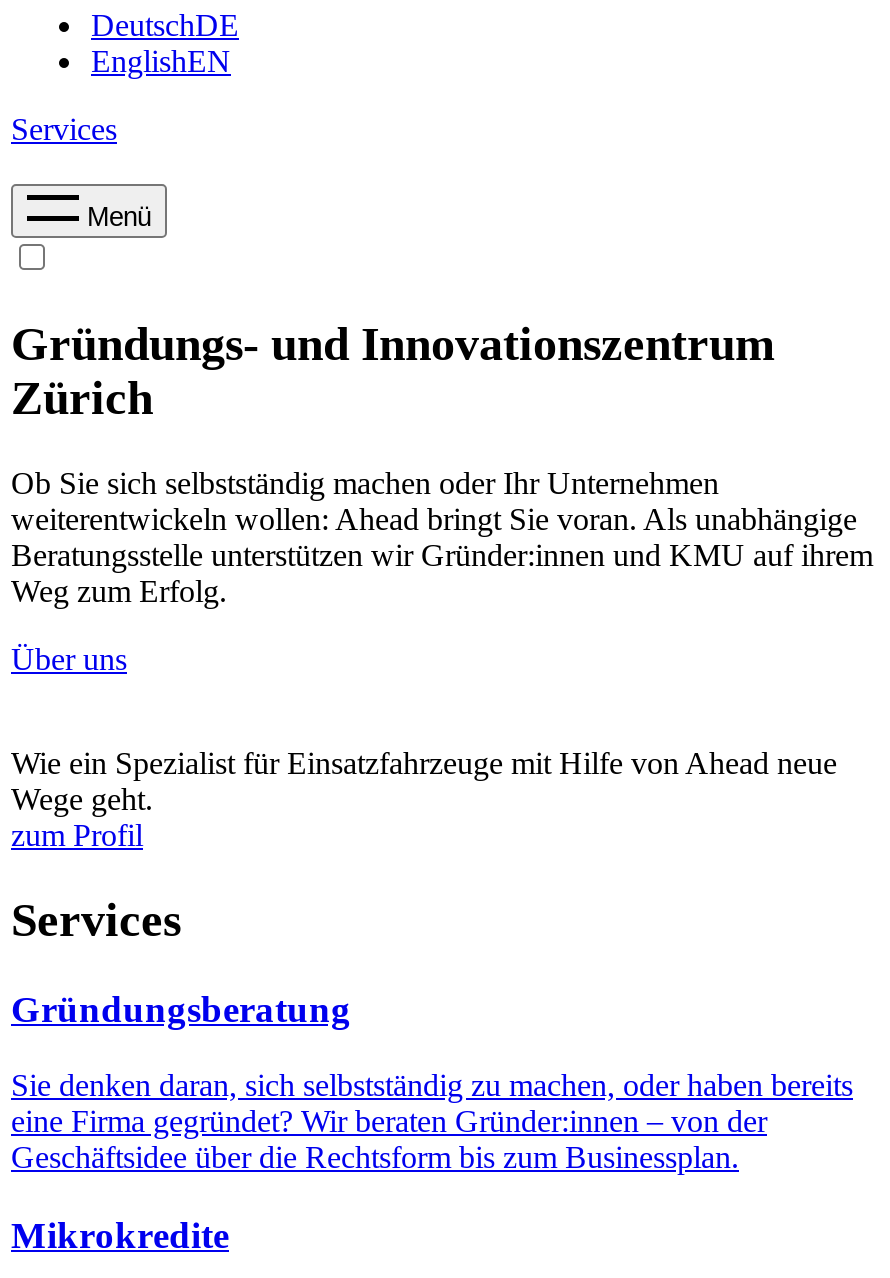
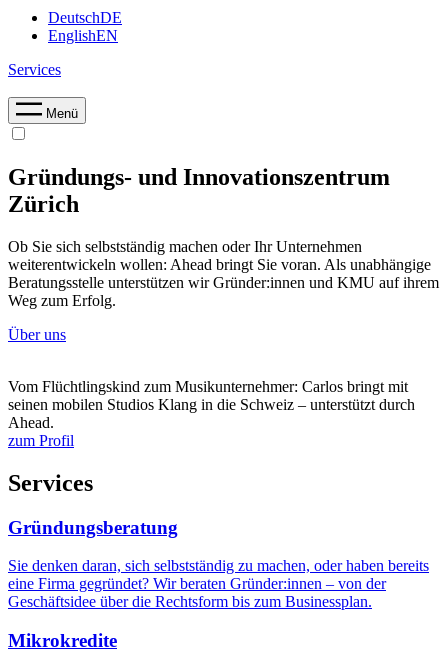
- Wie ein Spezialist für Einsatzfahrzeuge mit Hilfe von Ahead neue
- Wege geht.
+ Vom Flüchtlingskind zum Musikunternehmer: Carlos bringt mit
+ seinen mobilen Studios Klang in die Schweiz – unterstützt durch
+ Ahead.
